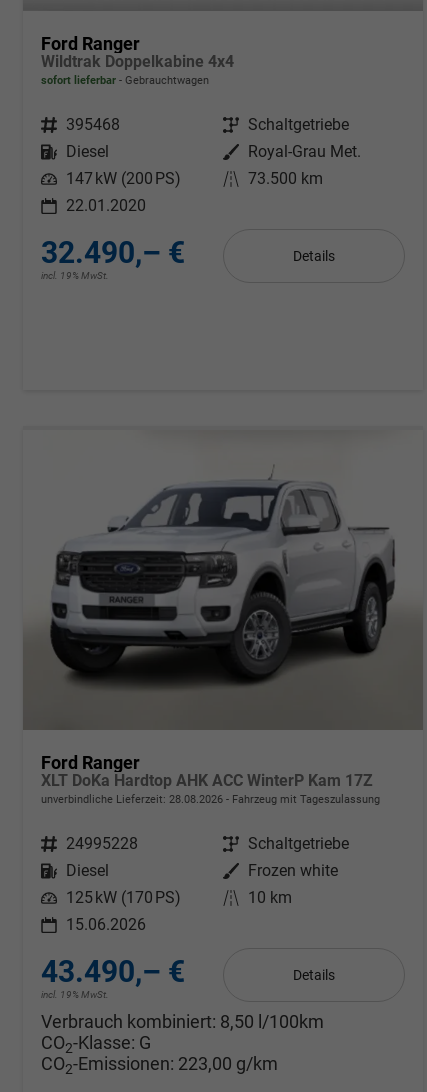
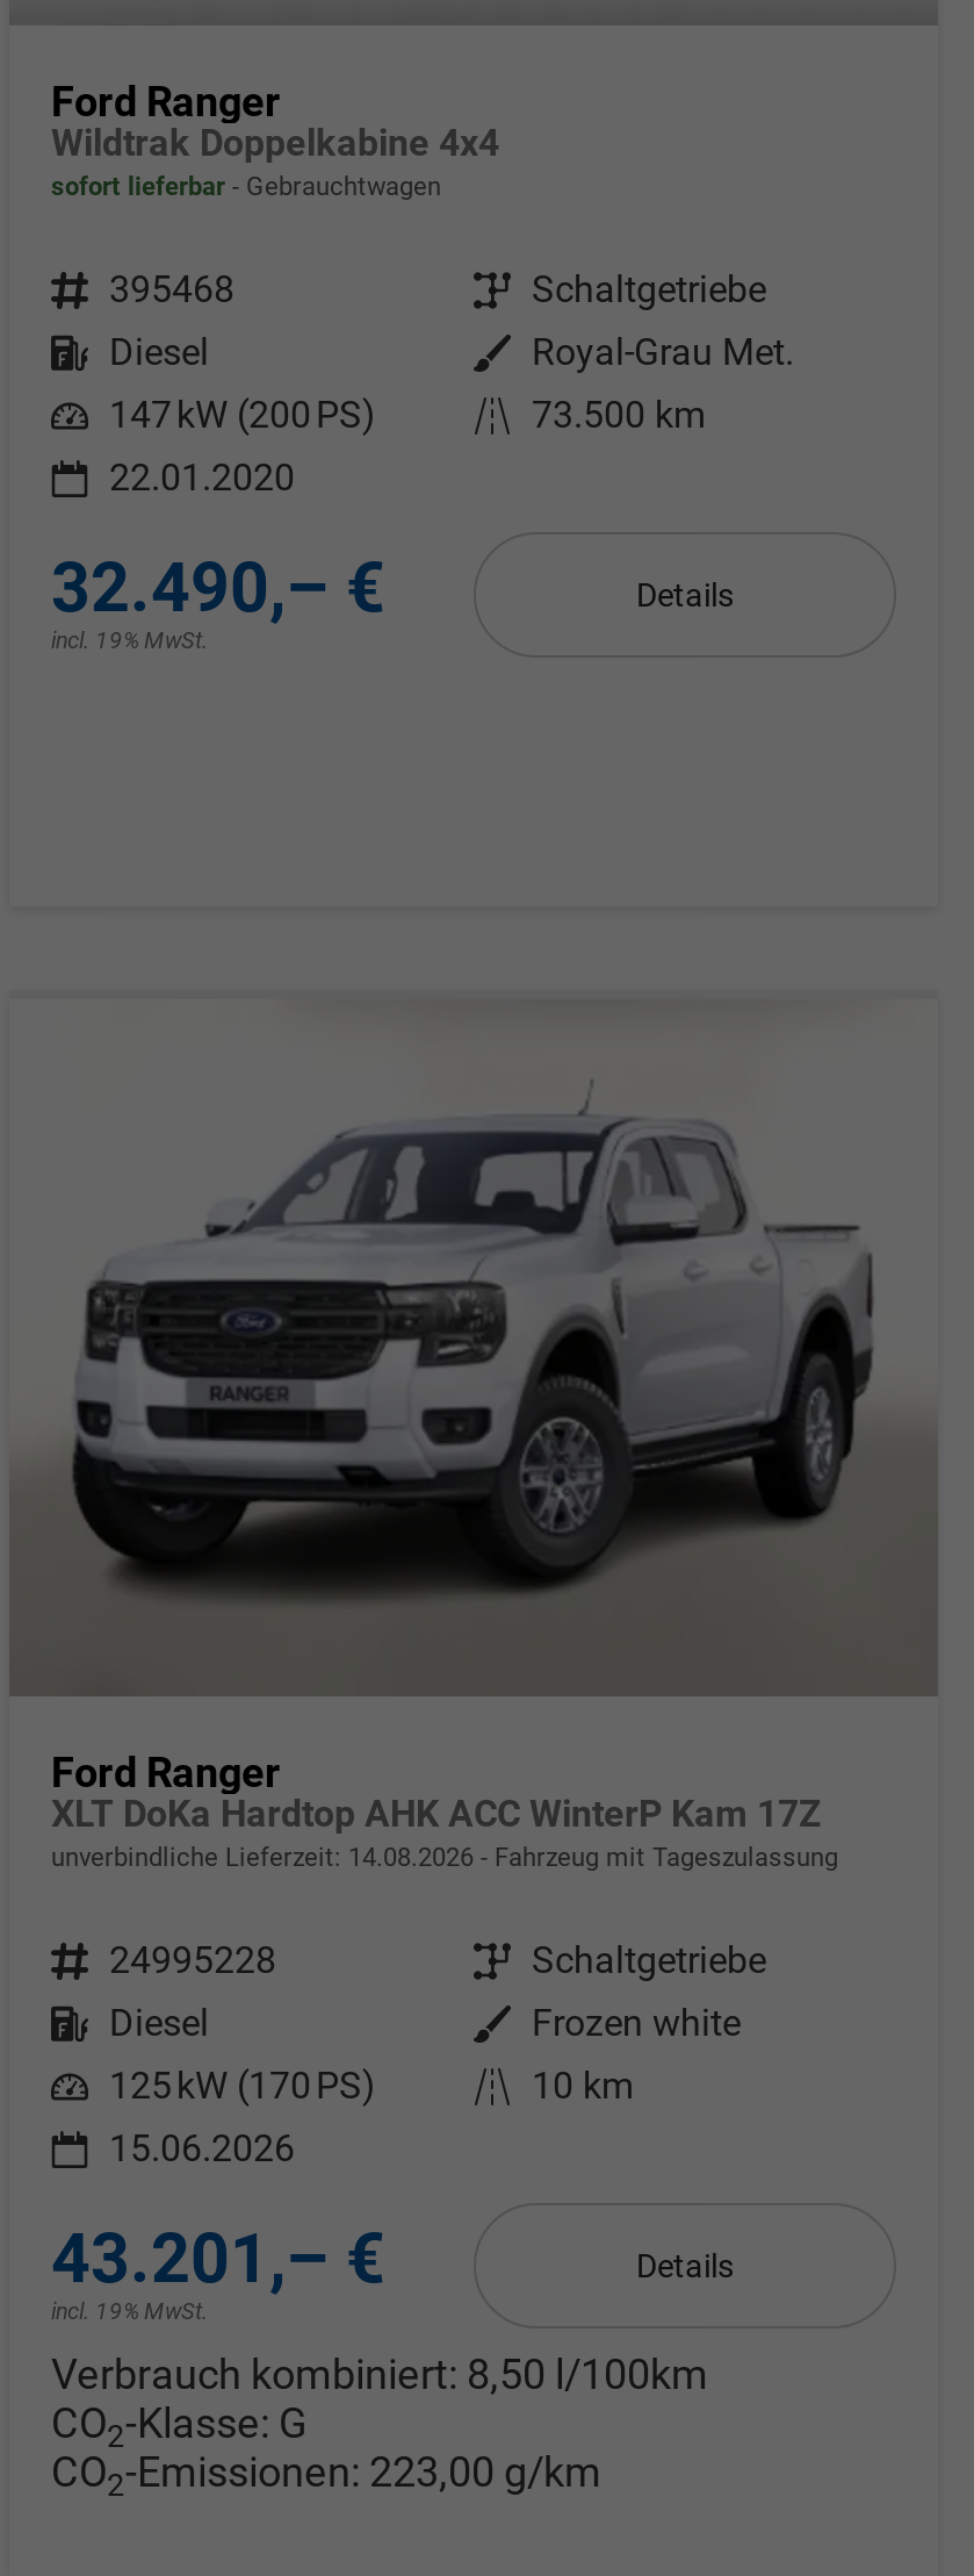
- unverbindliche Lieferzeit: 28.08.2026 Fahrzeug mit Tageszulassung
+ unverbindliche Lieferzeit: 14.08.2026 Fahrzeug mit Tageszulassung

- 43.490,– €
+ 43.201,– €
